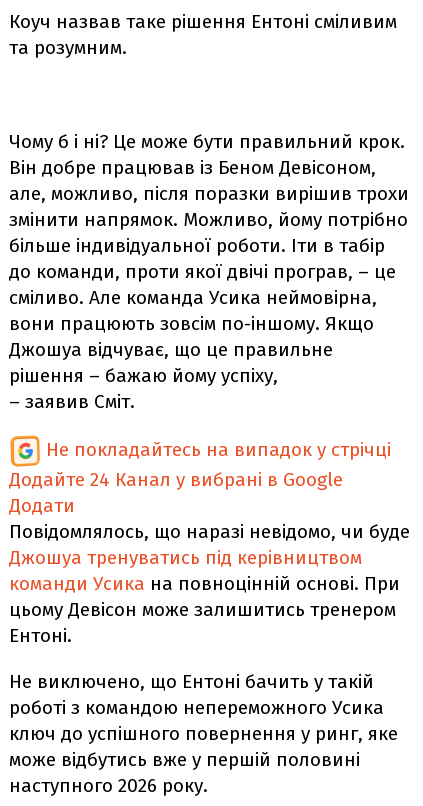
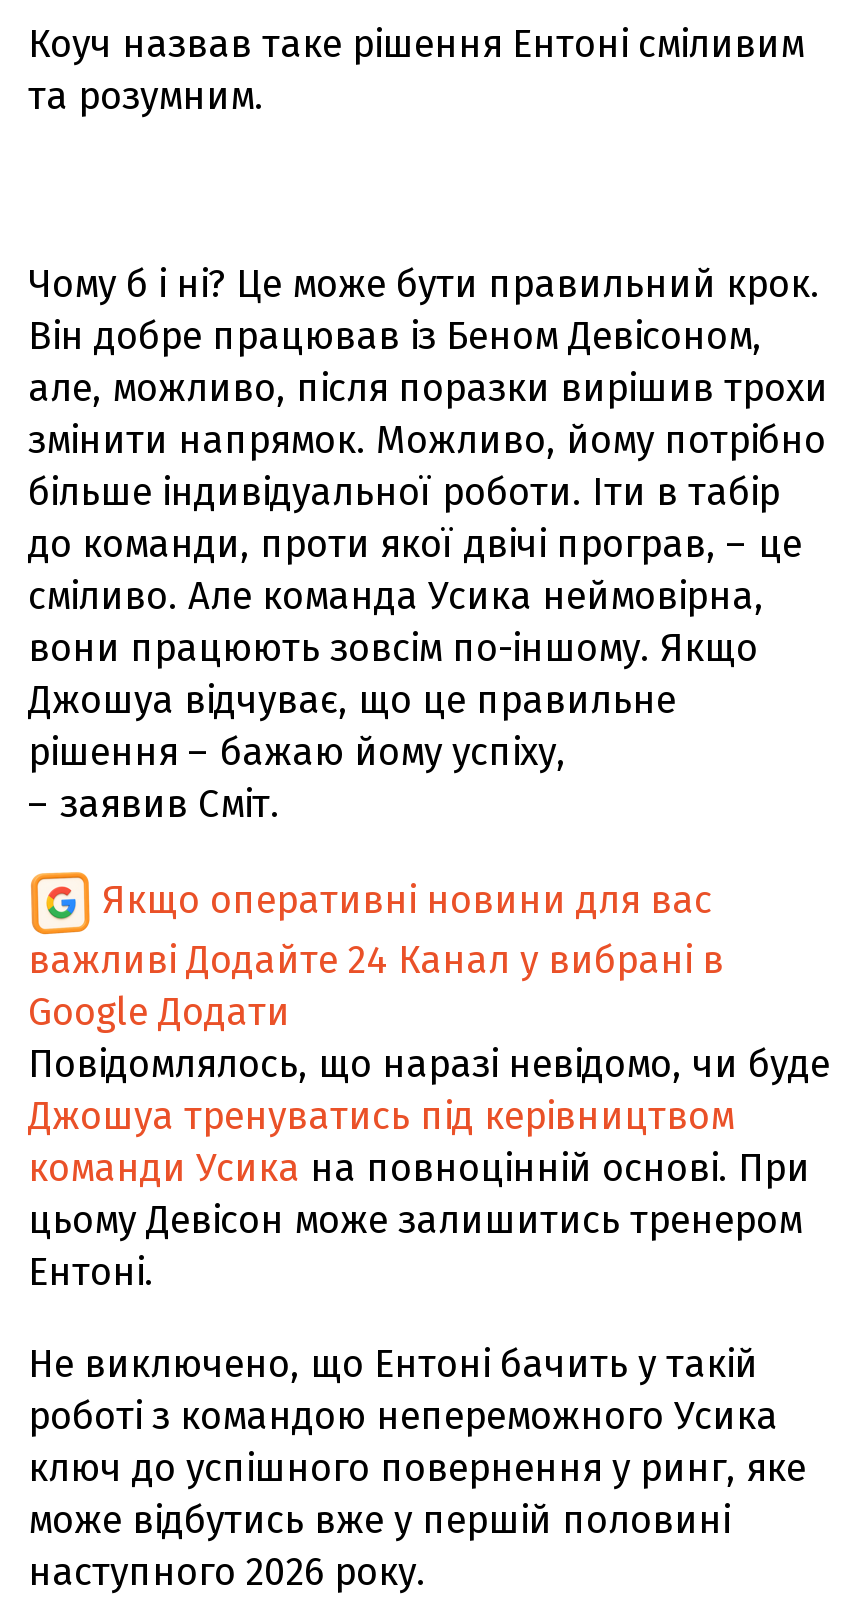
- Не покладайтесь на випадок у стрічці
- Додайте 24 Канал у вибрані в Google
- Додати
+ Якщо оперативні новини для вас
+ важливі Додайте 24 Канал у вибрані в
+ Google Додати
